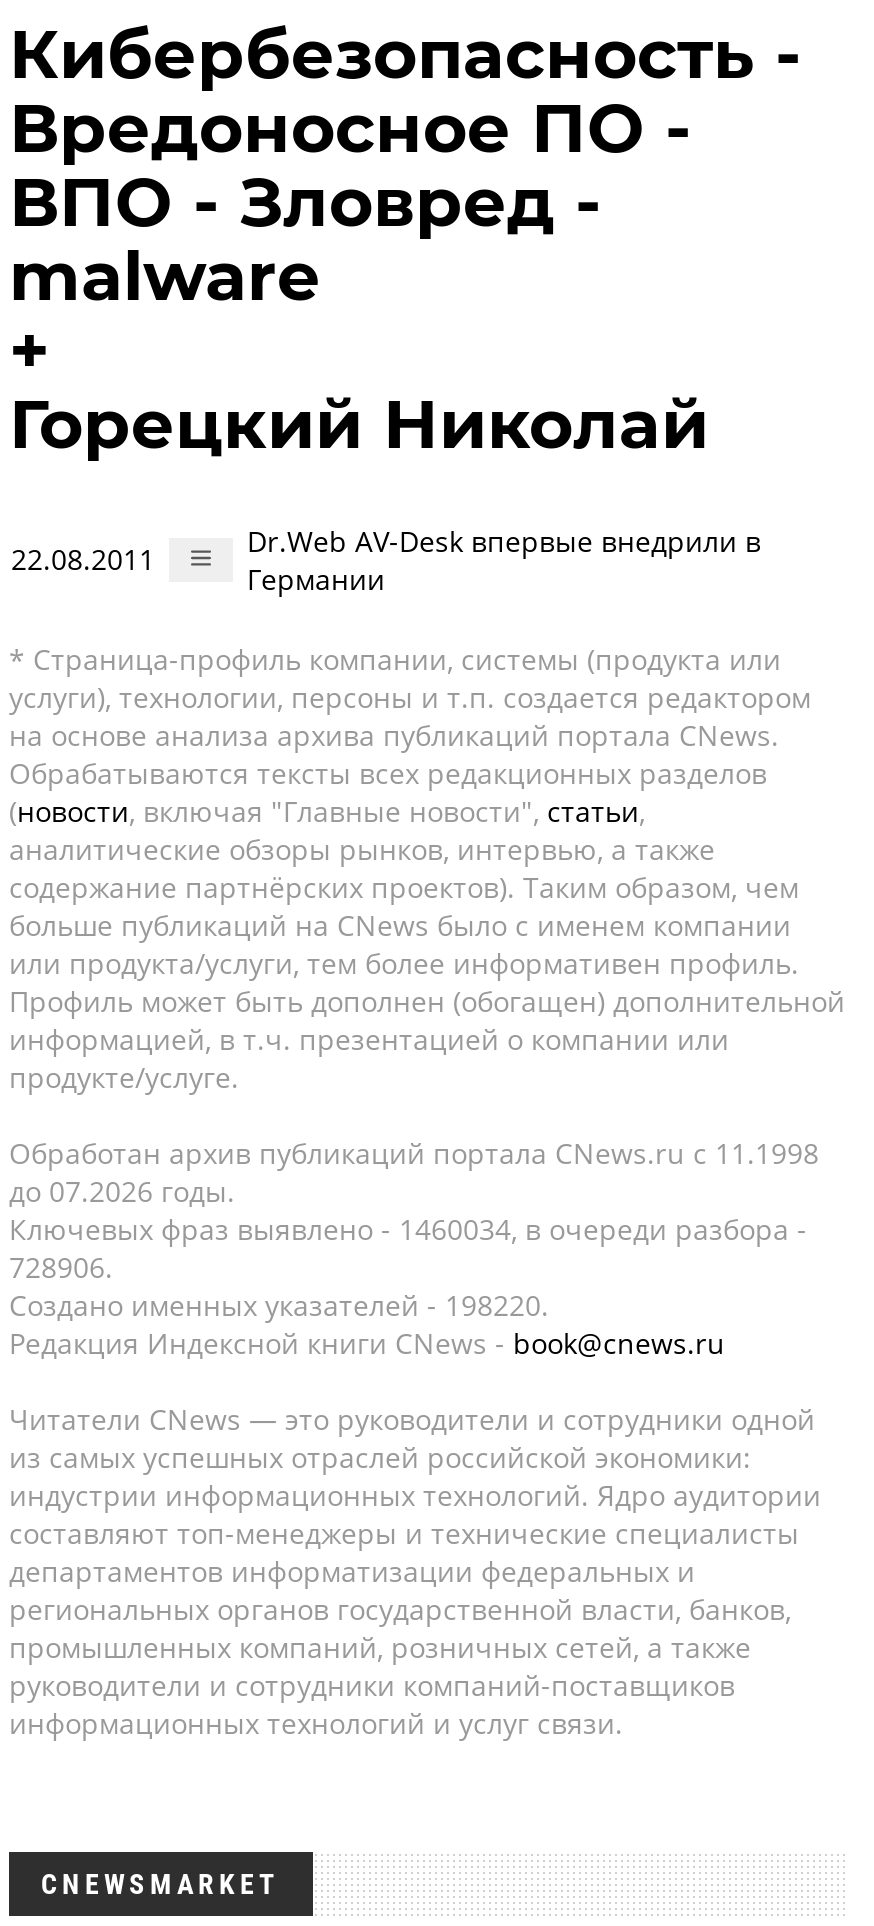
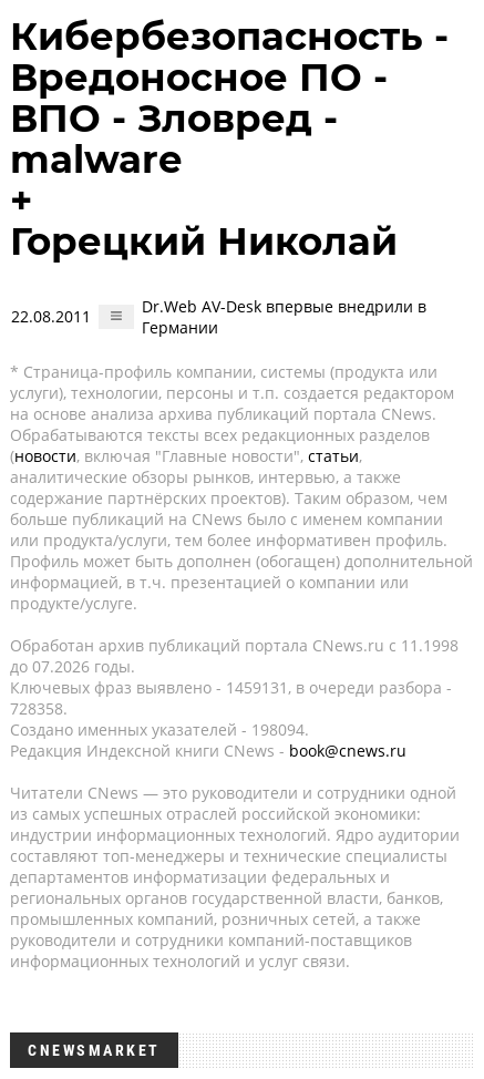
- Ключевых фраз выявлено - 1460034, в очереди разбора -
+ Ключевых фраз выявлено - 1459131, в очереди разбора -

- 728906.
+ 728358.

- Создано именных указателей - 198220.
+ Создано именных указателей - 198094.
